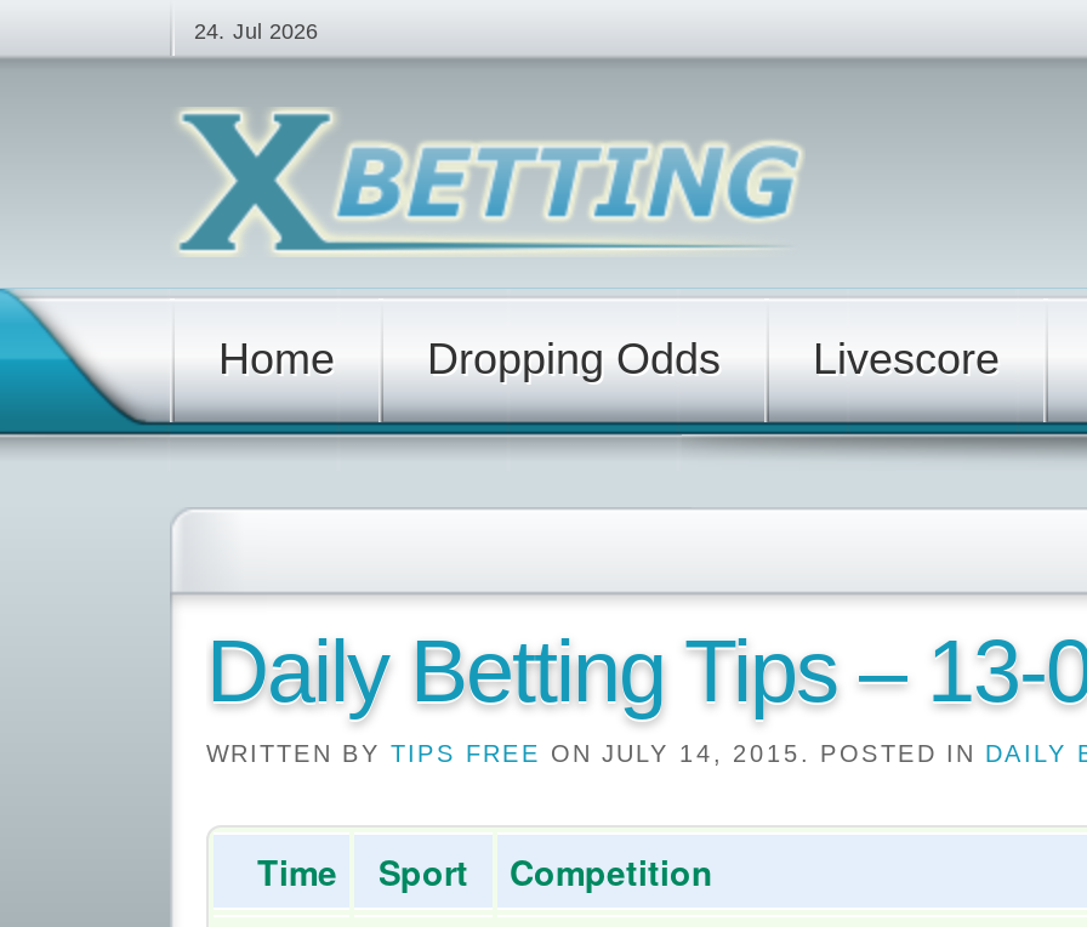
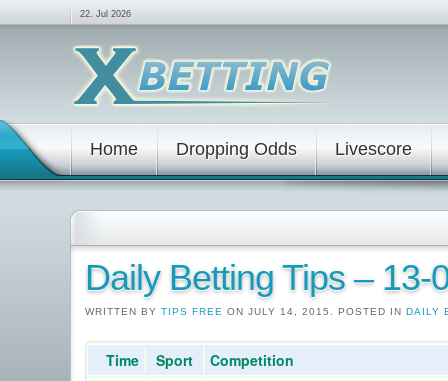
- 24. Jul 2026
+ 22. Jul 2026
